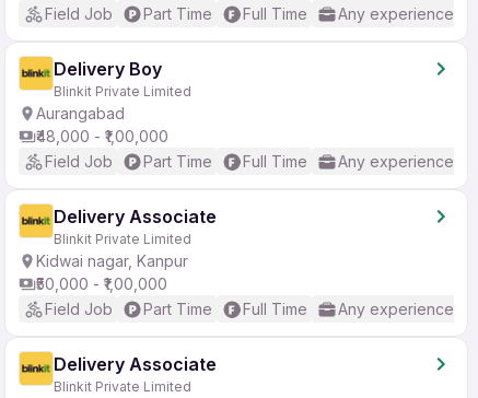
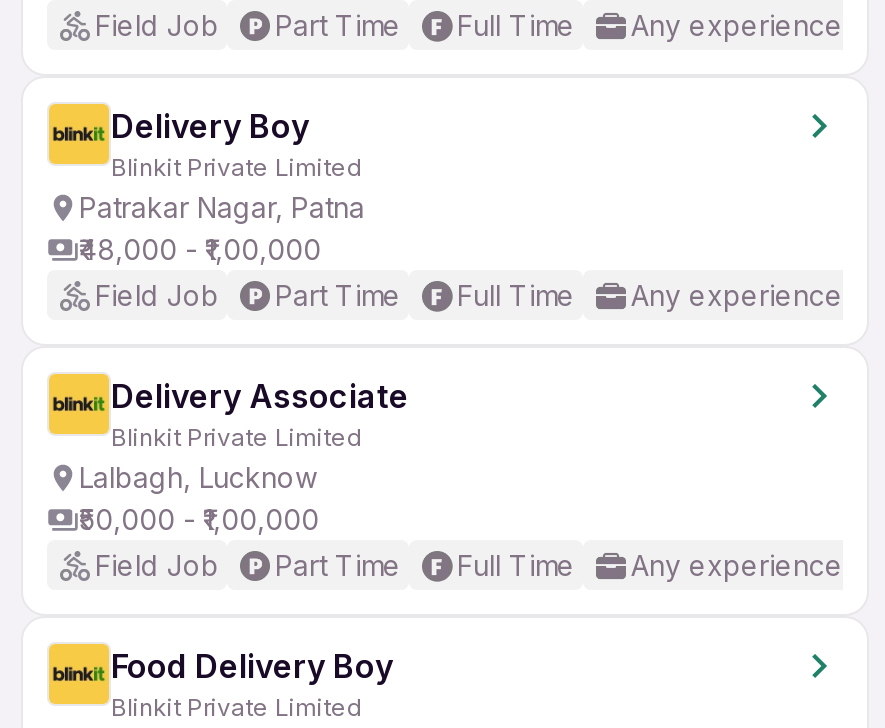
- Aurangabad
+ Patrakar Nagar, Patna

- Kidwai nagar, Kanpur
+ Lalbagh, Lucknow

- Delivery Associate
+ Food Delivery Boy
